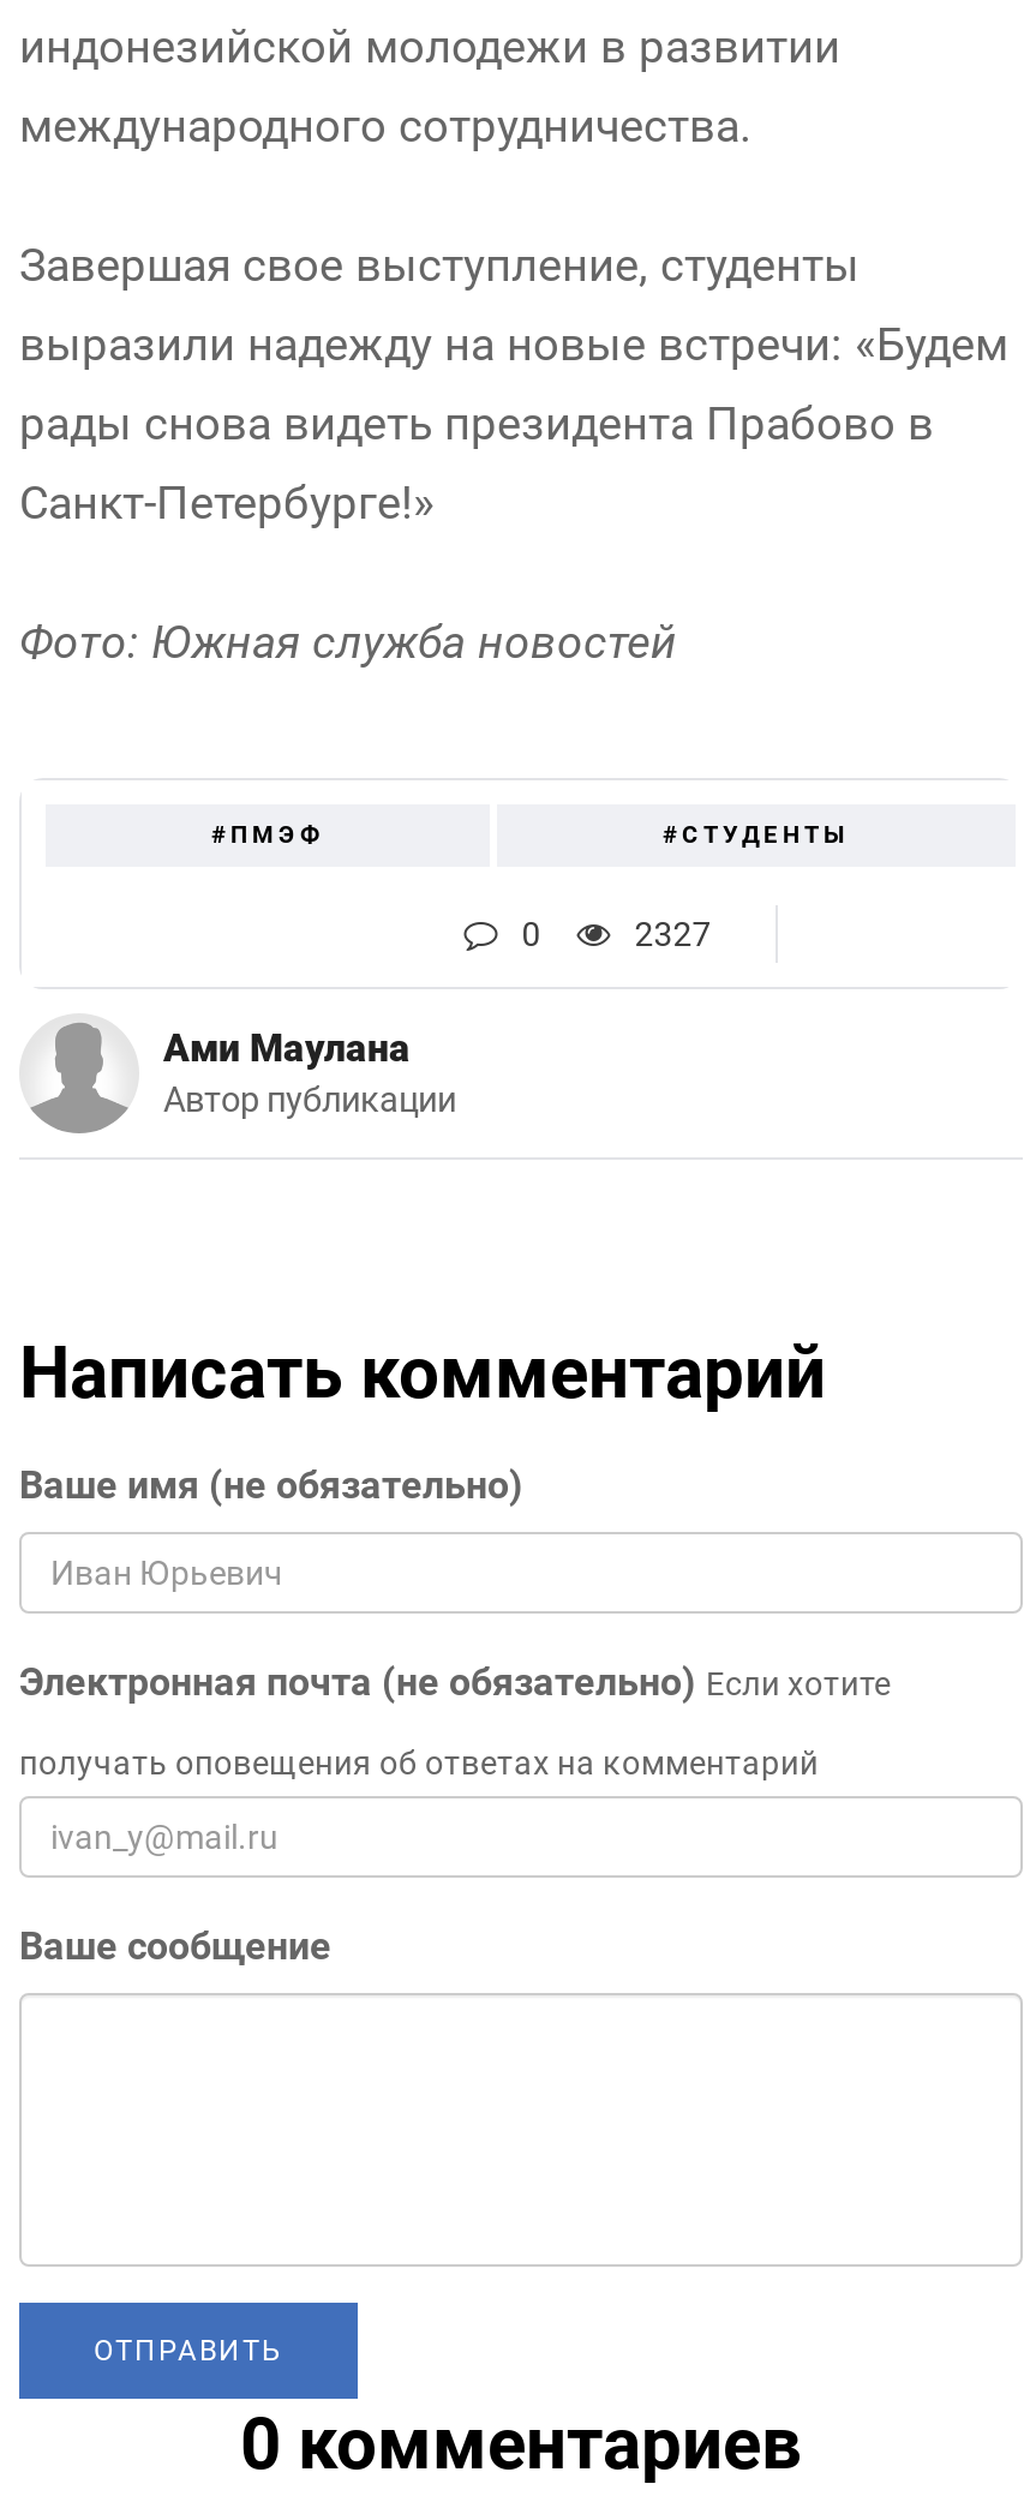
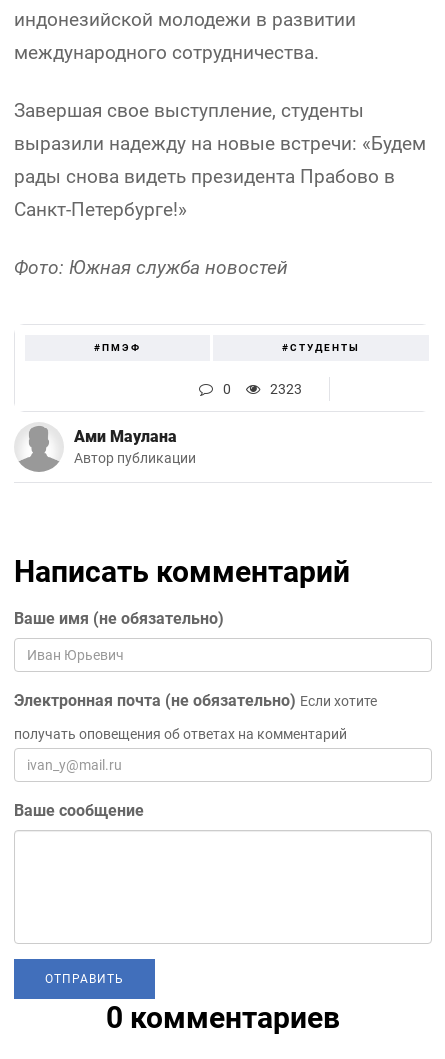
- 2327
+ 2323
